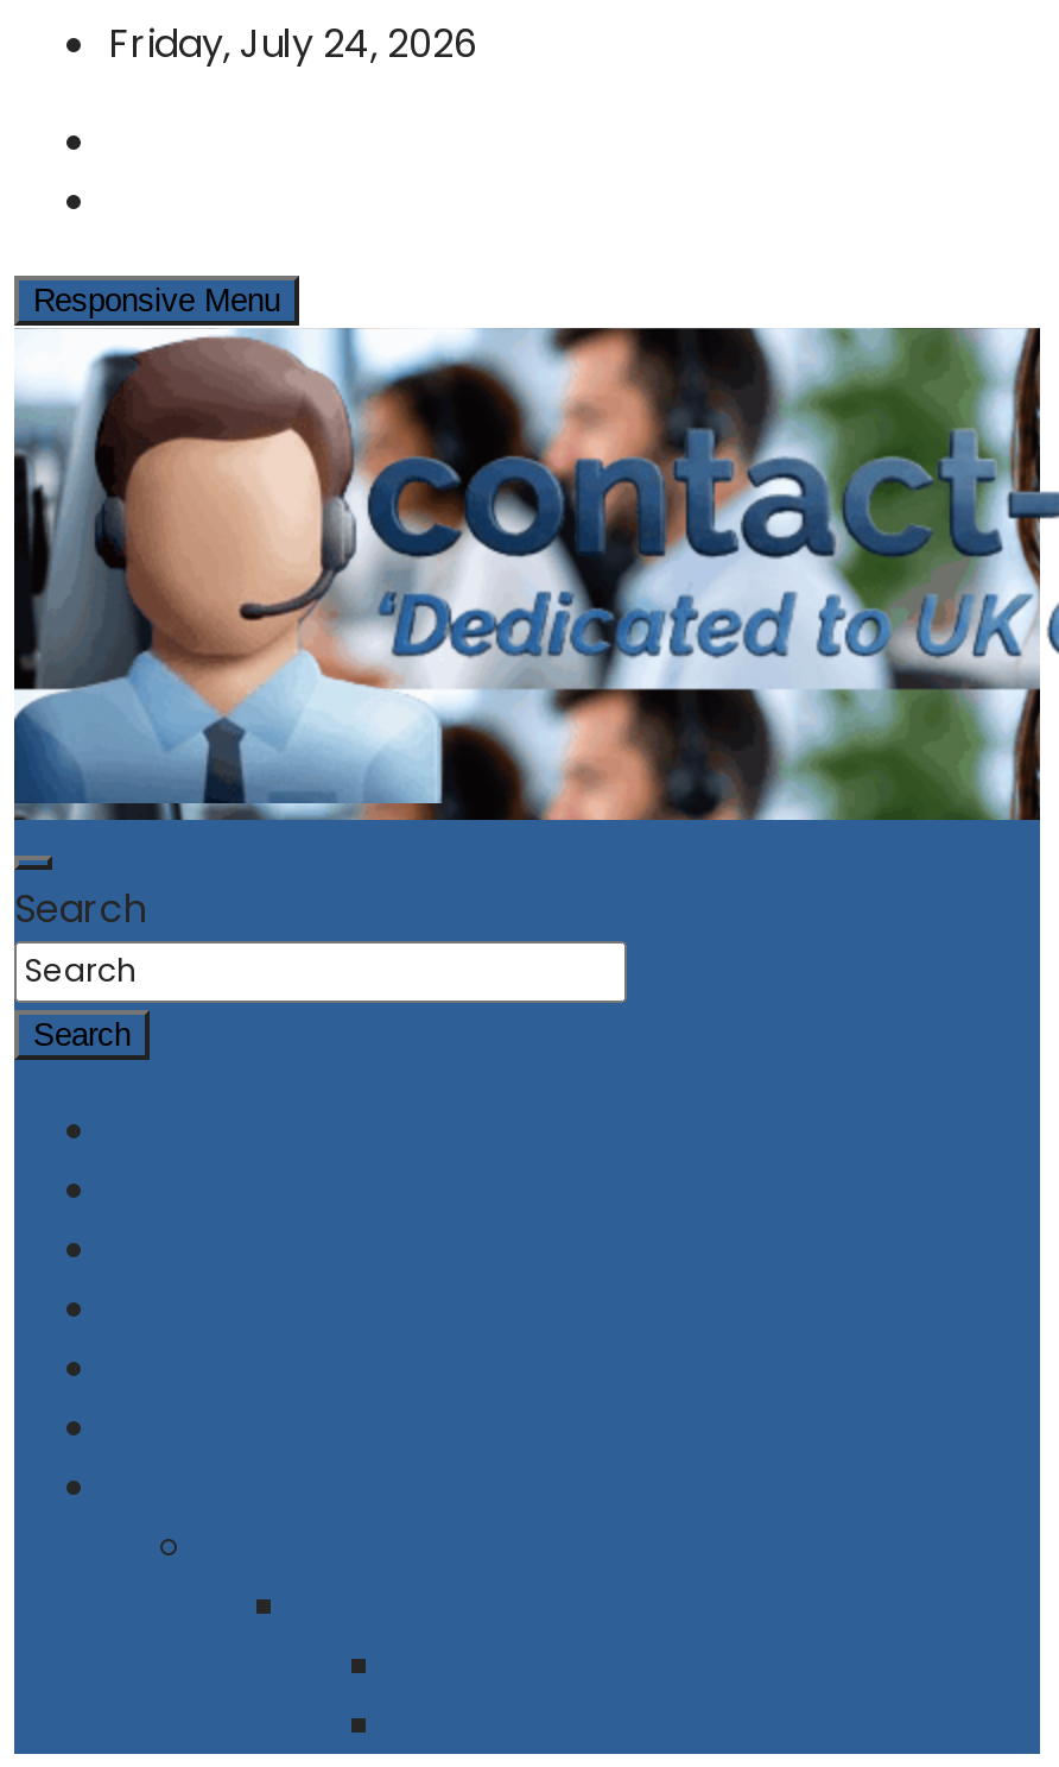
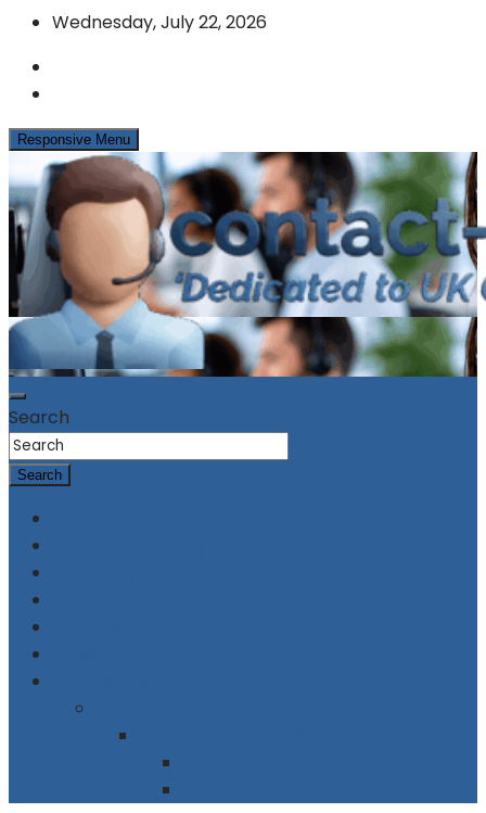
- Friday, July 24, 2026
+ Wednesday, July 22, 2026
